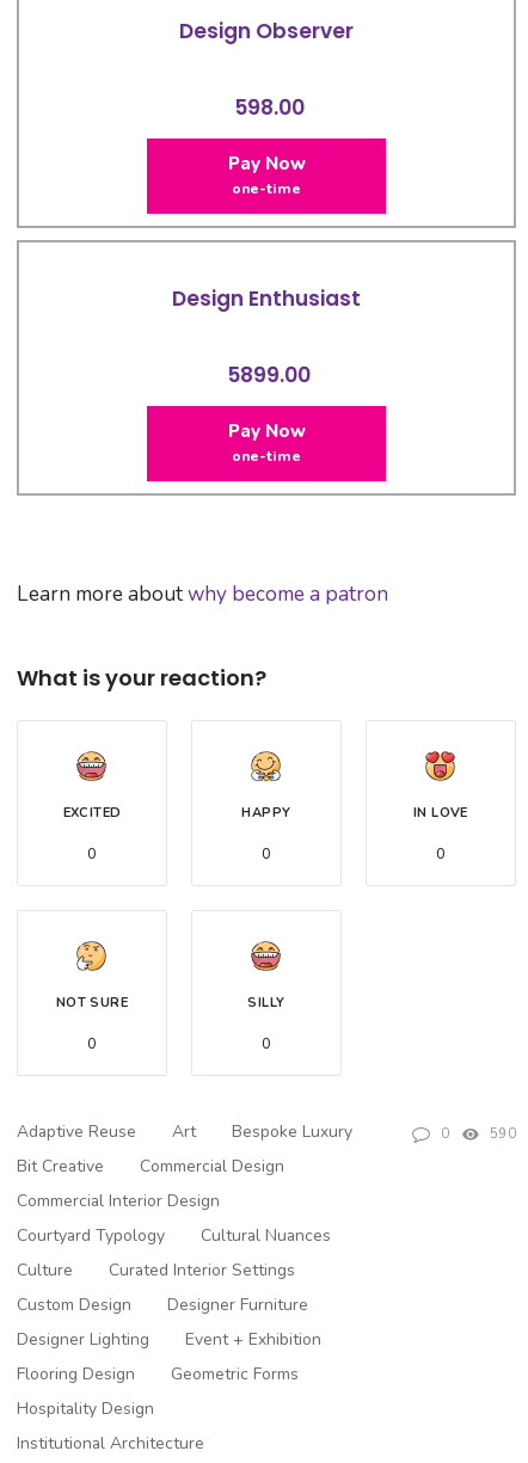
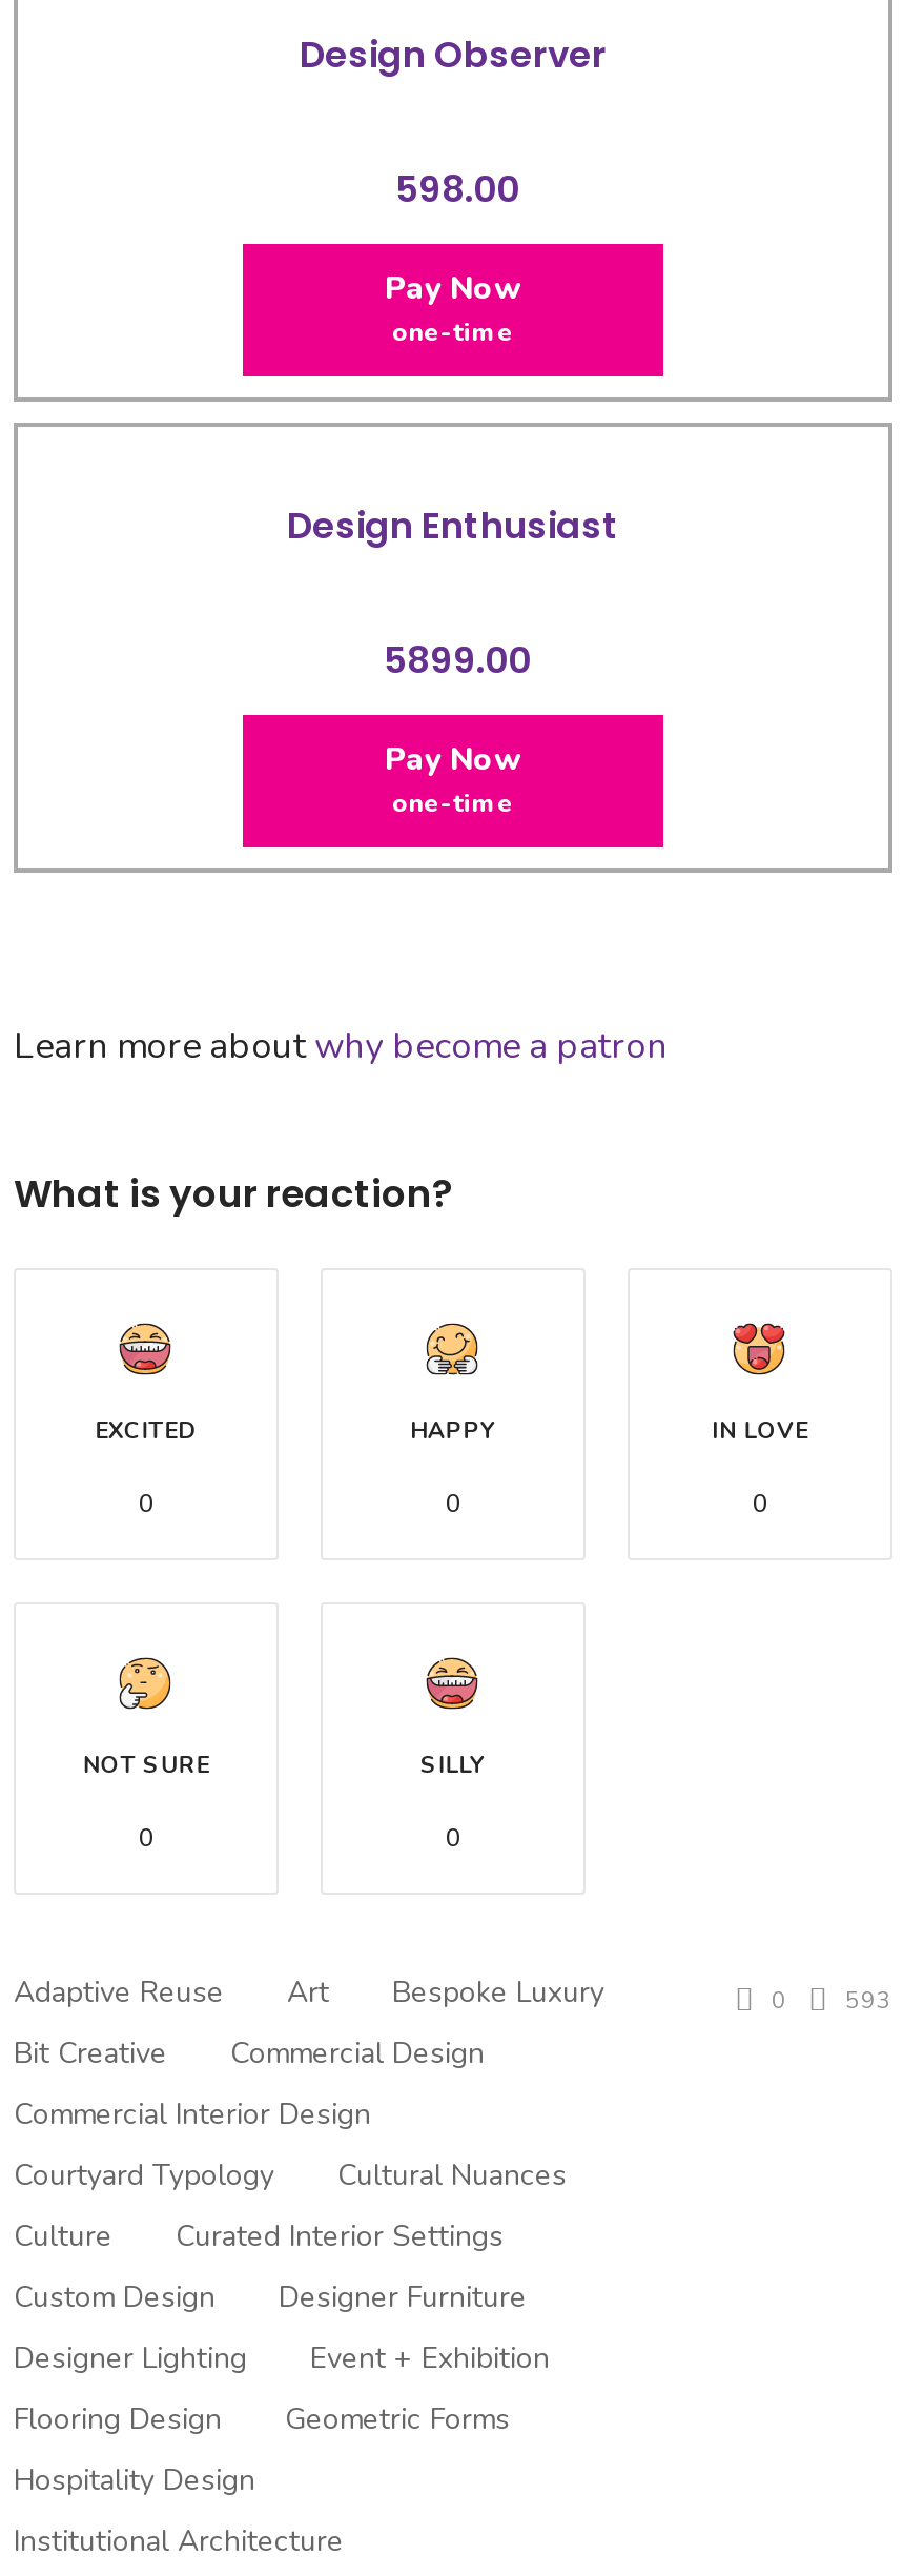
- 590
+ 593
